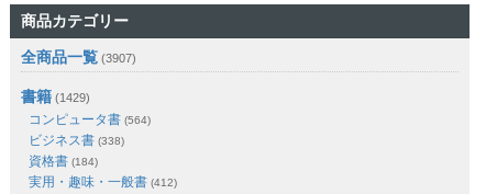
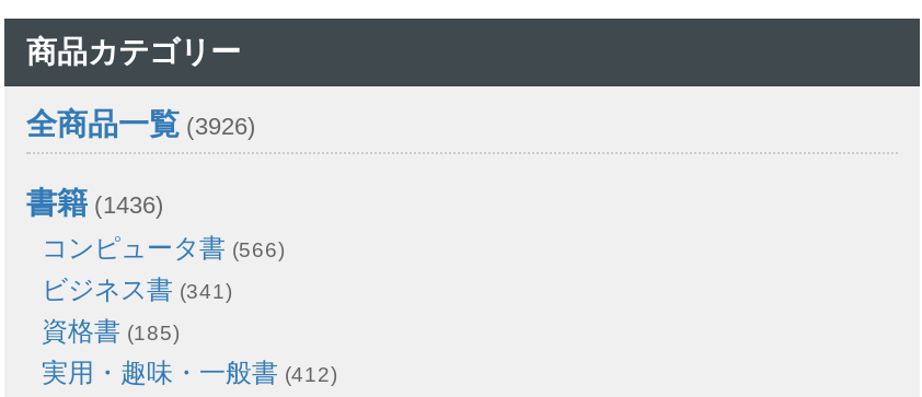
- 全商品一覧(3907)
+ 全商品一覧(3926)

- 書籍(1429)
+ 書籍(1436)

- コンピュータ書(564)
+ コンピュータ書(566)

- ビジネス書(338)
+ ビジネス書(341)

- 資格書(184)
+ 資格書(185)
